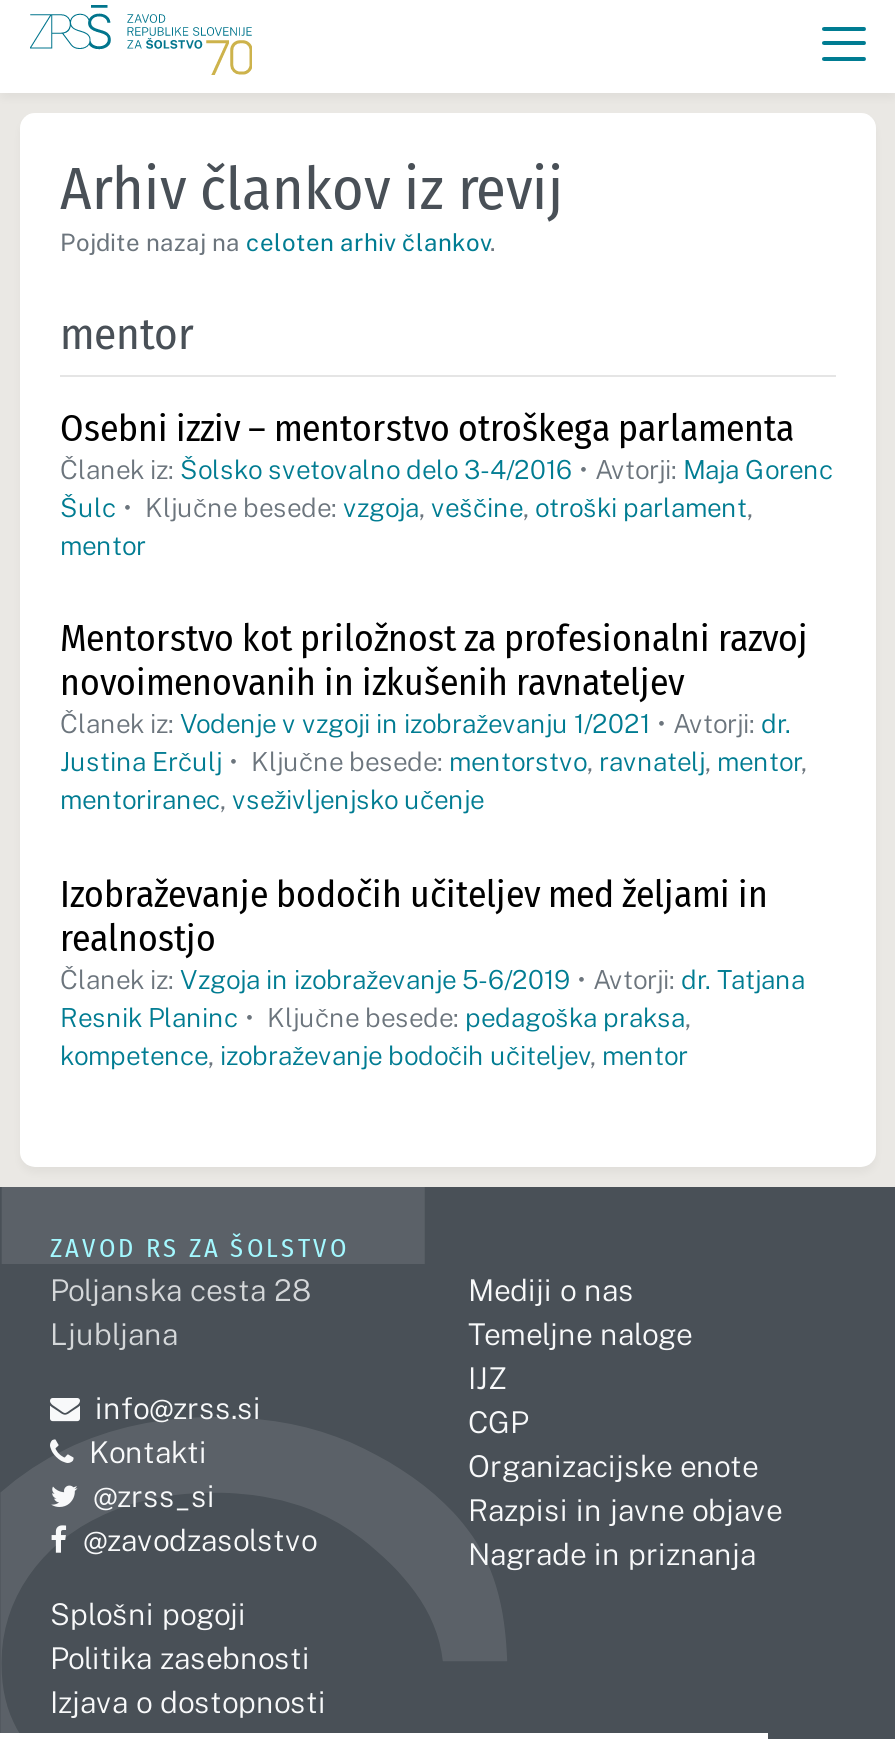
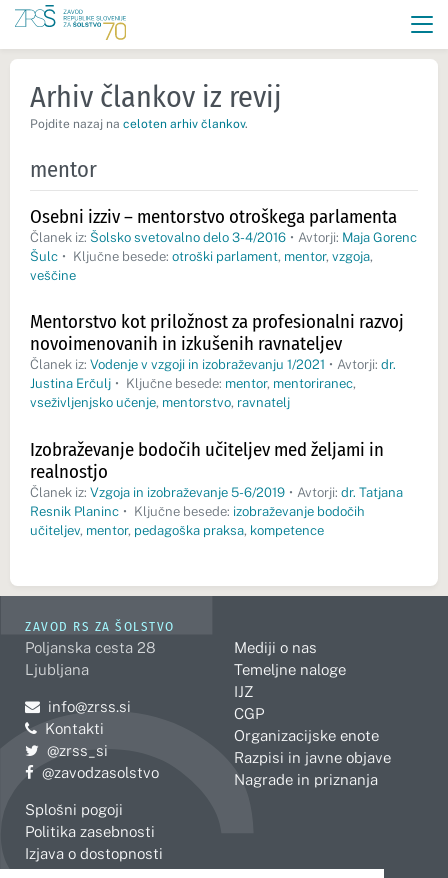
- Šulc • Ključne besede: vzgoja, veščine, otroški parlament,
- mentor
+ Šulc • Ključne besede: otroški parlament, mentor, vzgoja,
+ veščine

- Justina Erčulj • Ključne besede: mentorstvo, ravnatelj, mentor,
- mentoriranec, vseživljenjsko učenje
+ Justina Erčulj • Ključne besede: mentor, mentoriranec,
+ vseživljenjsko učenje, mentorstvo, ravnatelj

- Resnik Planinc • Ključne besede: pedagoška praksa,
- kompetence, izobraževanje bodočih učiteljev, mentor
+ Resnik Planinc • Ključne besede: izobraževanje bodočih
+ učiteljev, mentor, pedagoška praksa, kompetence
